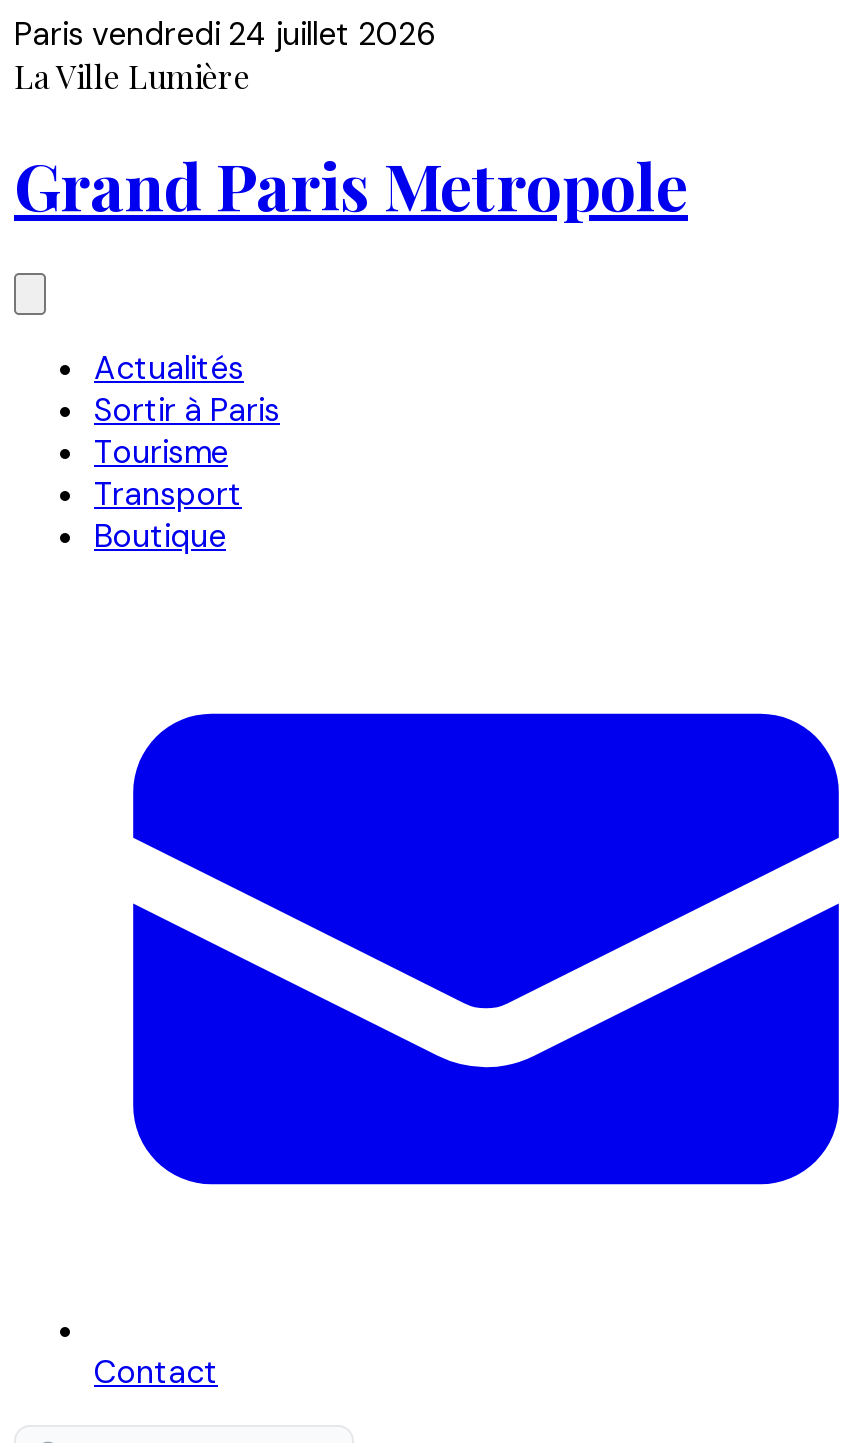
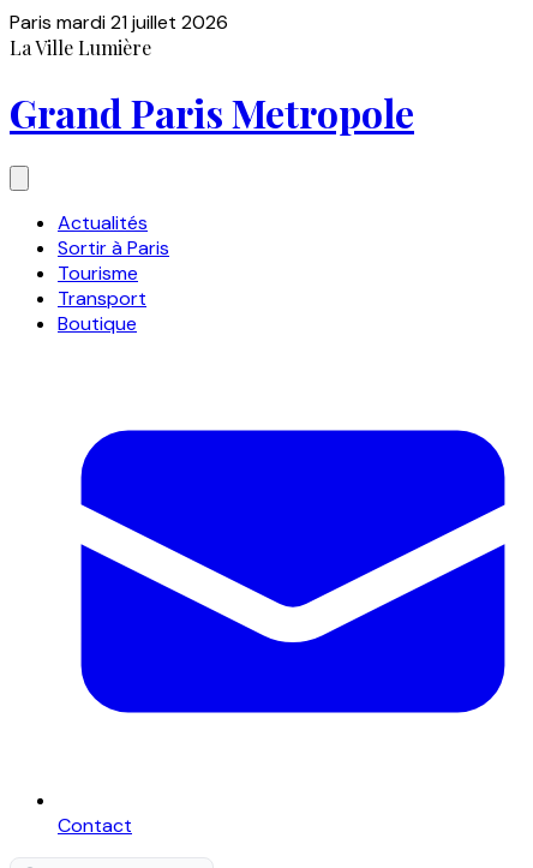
- Paris vendredi 24 juillet 2026
+ Paris mardi 21 juillet 2026
